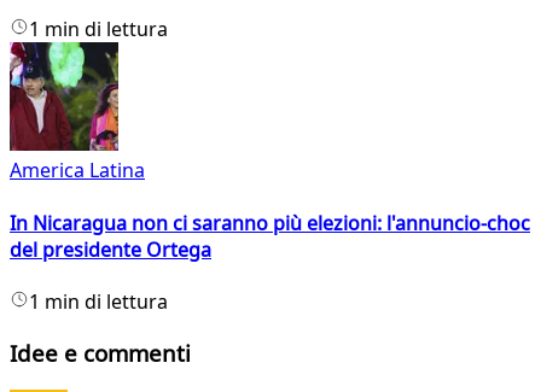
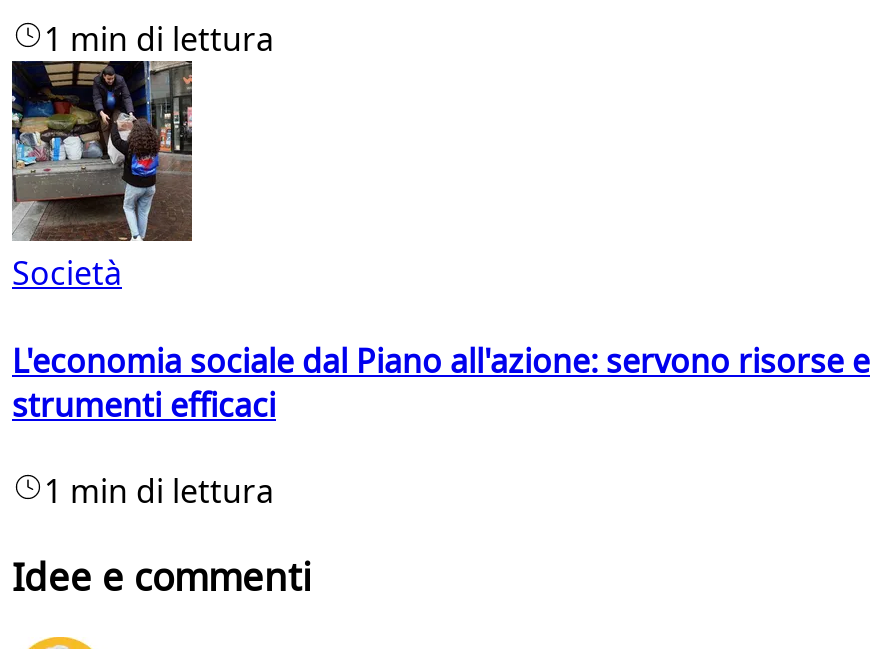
- [image]
- America Latina
+ [image]
+ Società

- In Nicaragua non ci saranno più elezioni: l'annuncio-choc
- del presidente Ortega
+ L'economia sociale dal Piano all'azione: servono risorse e
+ strumenti efficaci
